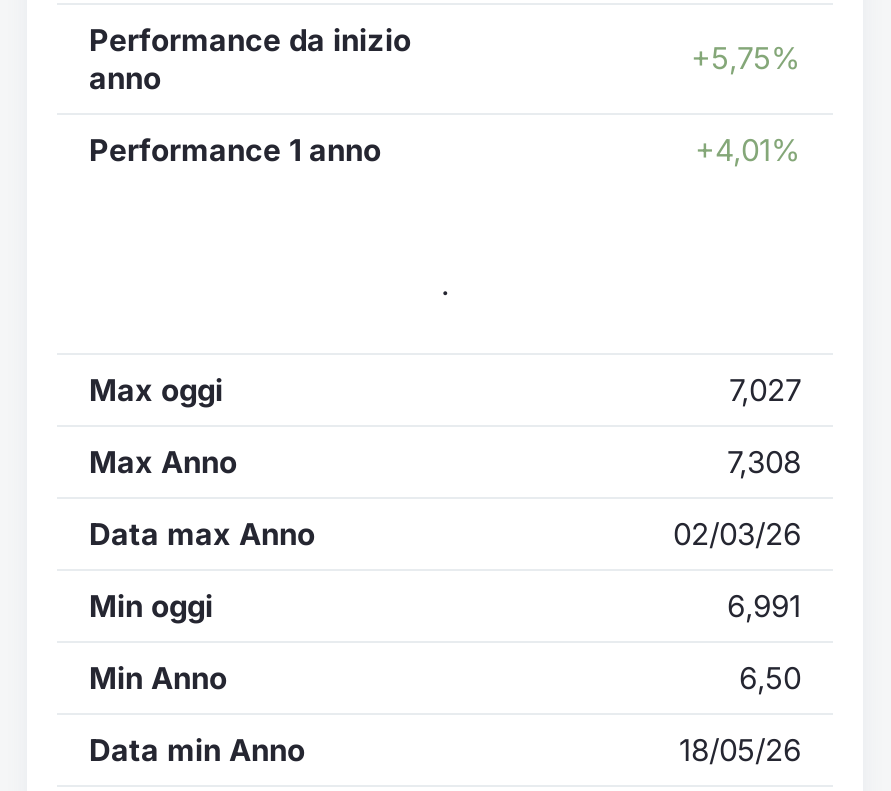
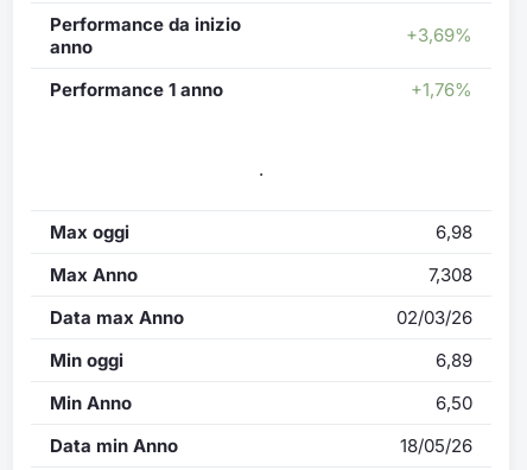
- +5,75%
+ +3,69%

- +4,01%
+ +1,76%

- 7,027
+ 6,98

- 6,991
+ 6,89
